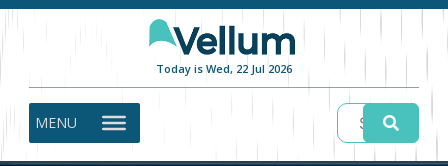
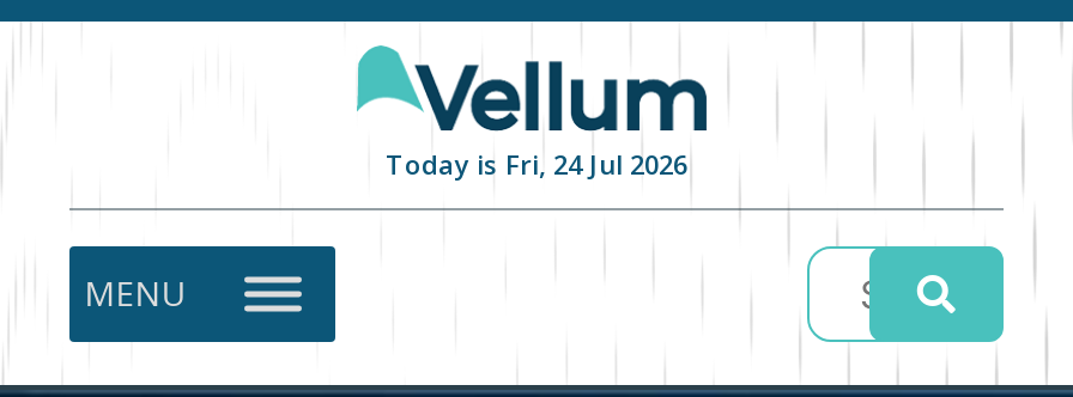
- Today is Wed, 22 Jul 2026
+ Today is Fri, 24 Jul 2026
